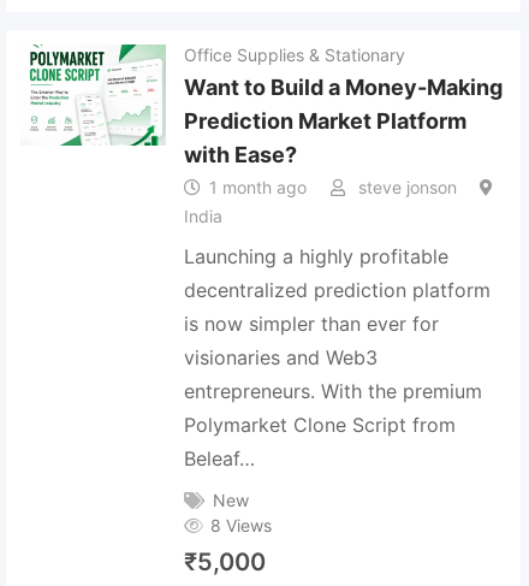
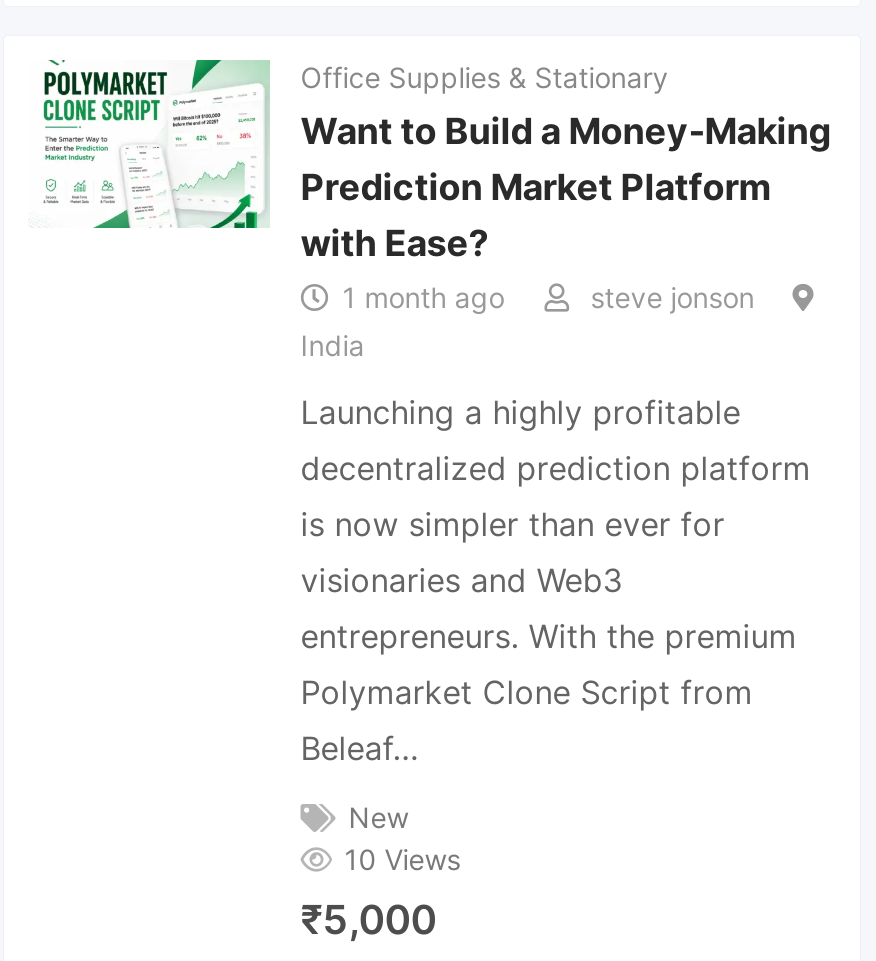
- 8 Views
+ 10 Views
